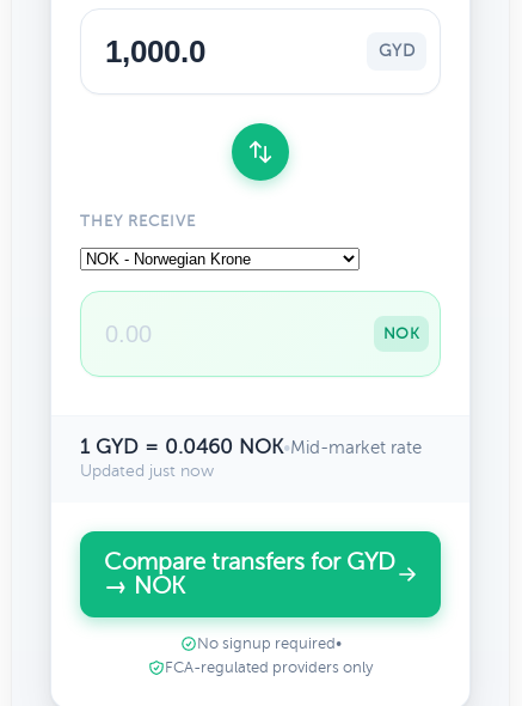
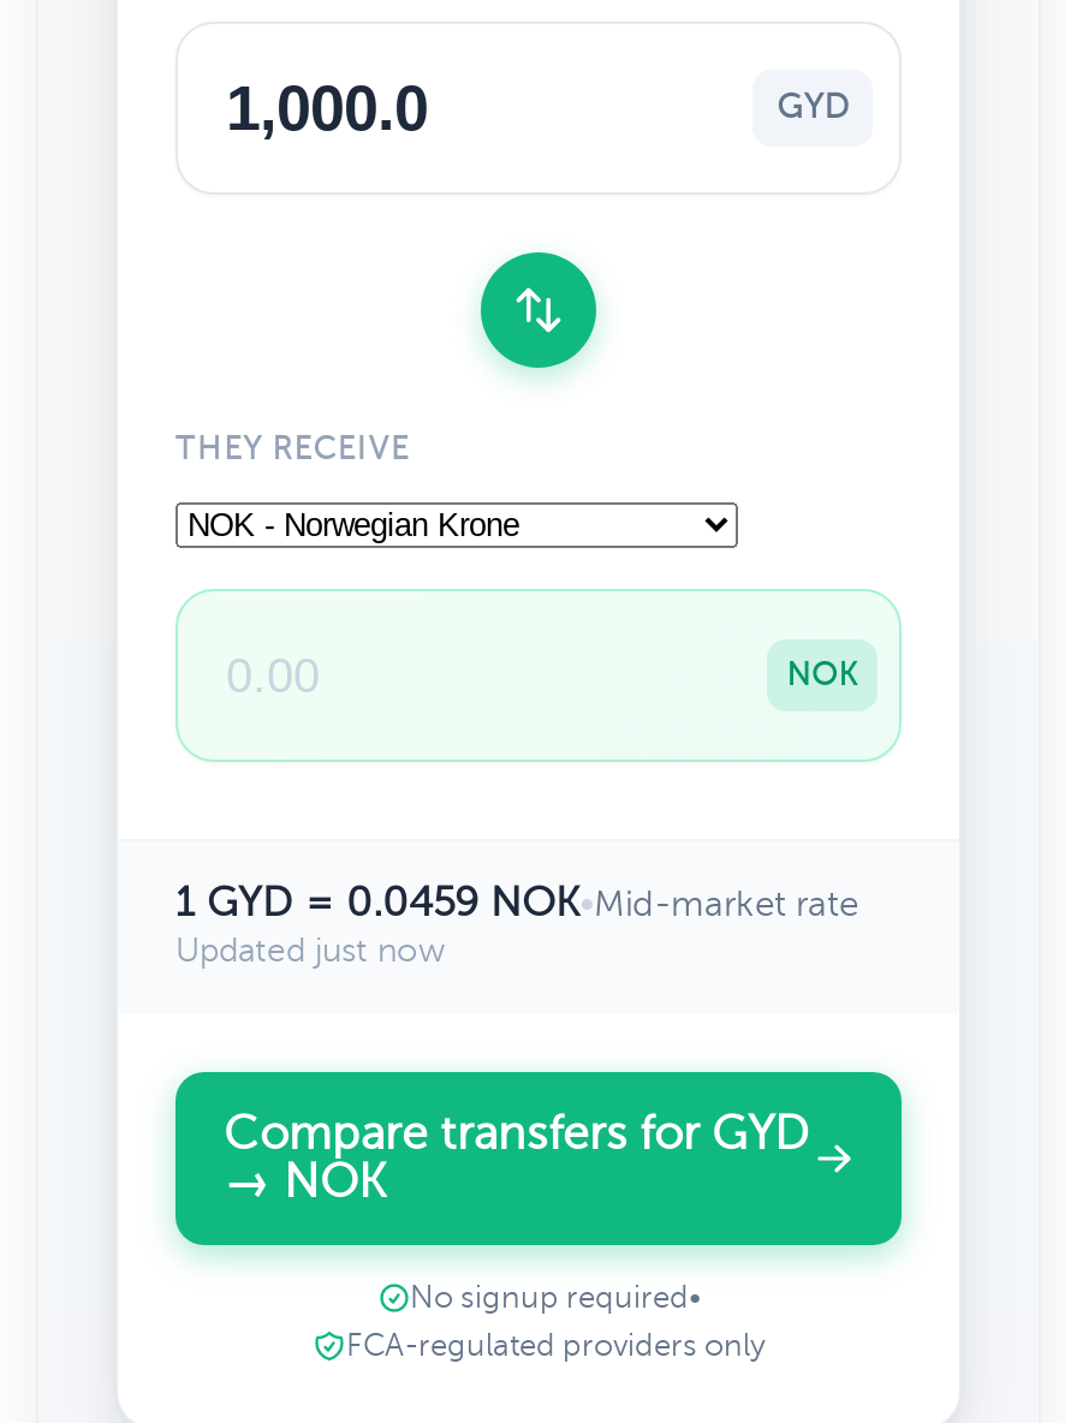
- 1 GYD = 0.0460 NOK • Mid-market rate
+ 1 GYD = 0.0459 NOK • Mid-market rate
